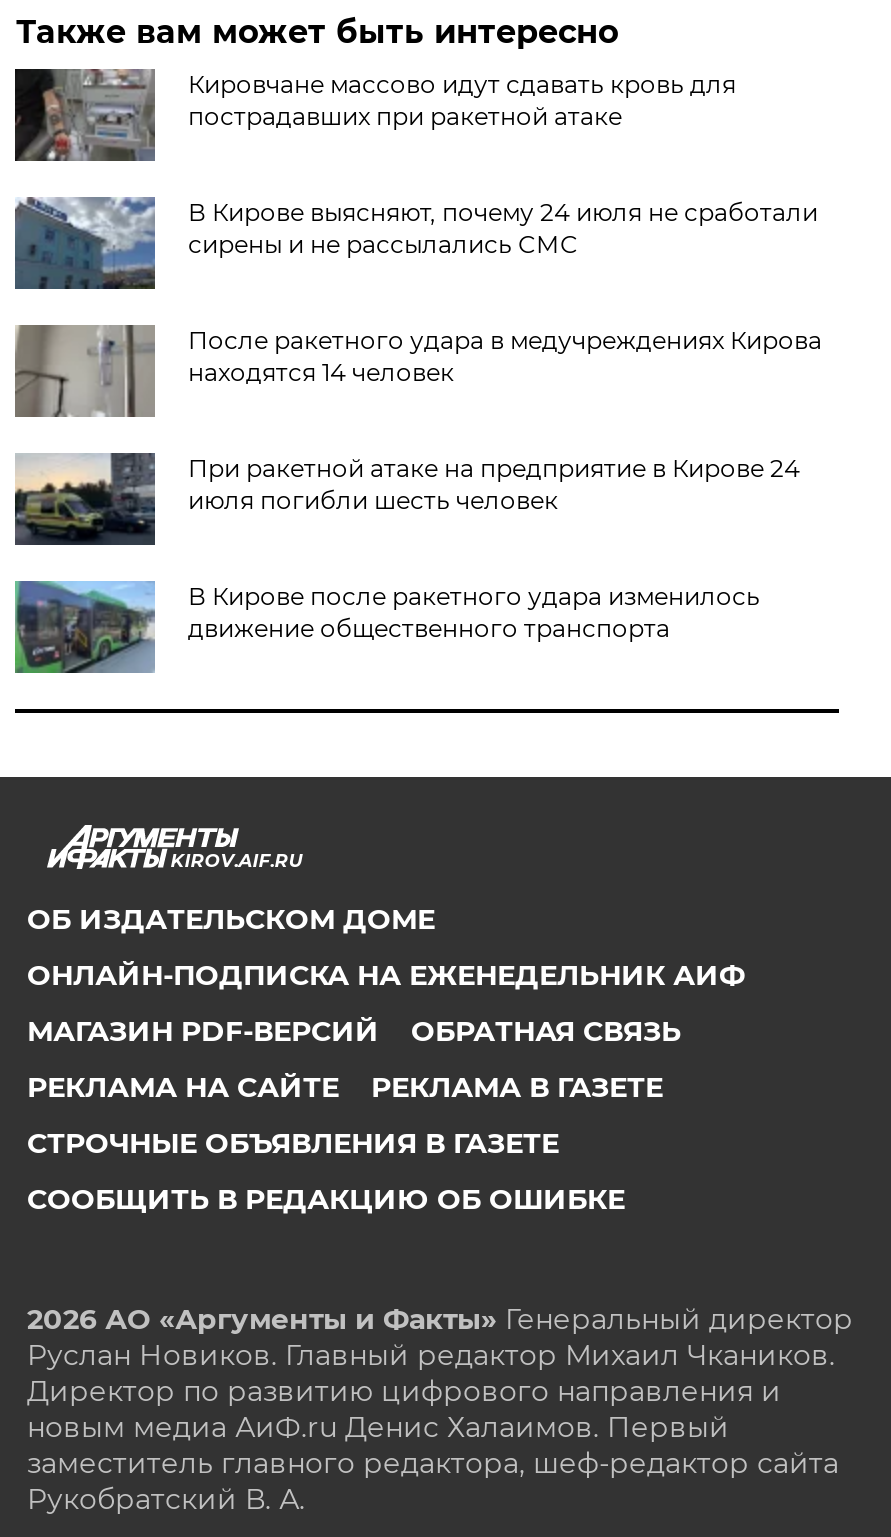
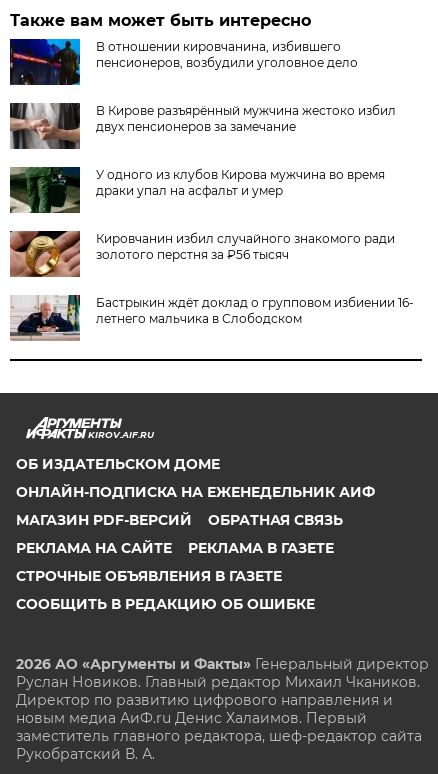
- [image]
- Кировчане массово идут сдавать кровь для
- пострадавших при ракетной атаке
+ [image]
+ В отношении кировчанина, избившего
+ пенсионеров, возбудили уголовное дело

- [image]
- В Кирове выясняют, почему 24 июля не сработали
- сирены и не рассылались СМС
+ [image]
+ В Кирове разъярённый мужчина жестоко избил
+ двух пенсионеров за замечание

- [image]
- После ракетного удара в медучреждениях Кирова
- находятся 14 человек
+ [image]
+ У одного из клубов Кирова мужчина во время
+ драки упал на асфальт и умер

- [image]
- При ракетной атаке на предприятие в Кирове 24
- июля погибли шесть человек
+ [image]
+ Кировчанин избил случайного знакомого ради
+ золотого перстня за ₽56 тысяч

- [image]
- В Кирове после ракетного удара изменилось
- движение общественного транспорта
+ [image]
+ Бастрыкин ждёт доклад о групповом избиении 16-
+ летнего мальчика в Слободском
